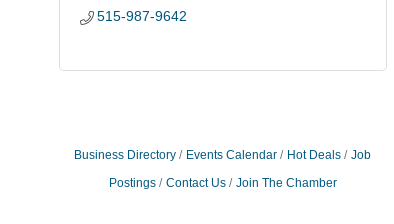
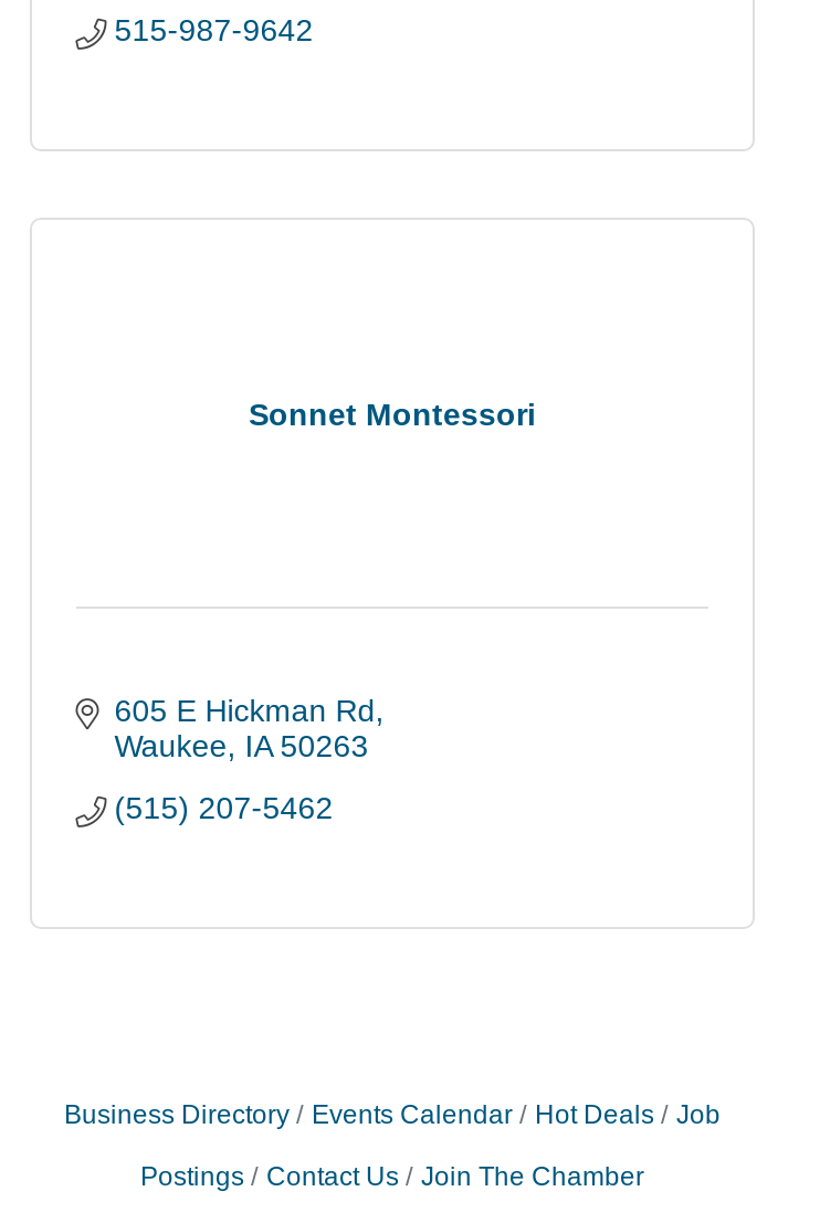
+ 605 E Hickman Rd
+ Waukee IA 50263
+ (515) 207-5462

+ Sonnet Montessori
